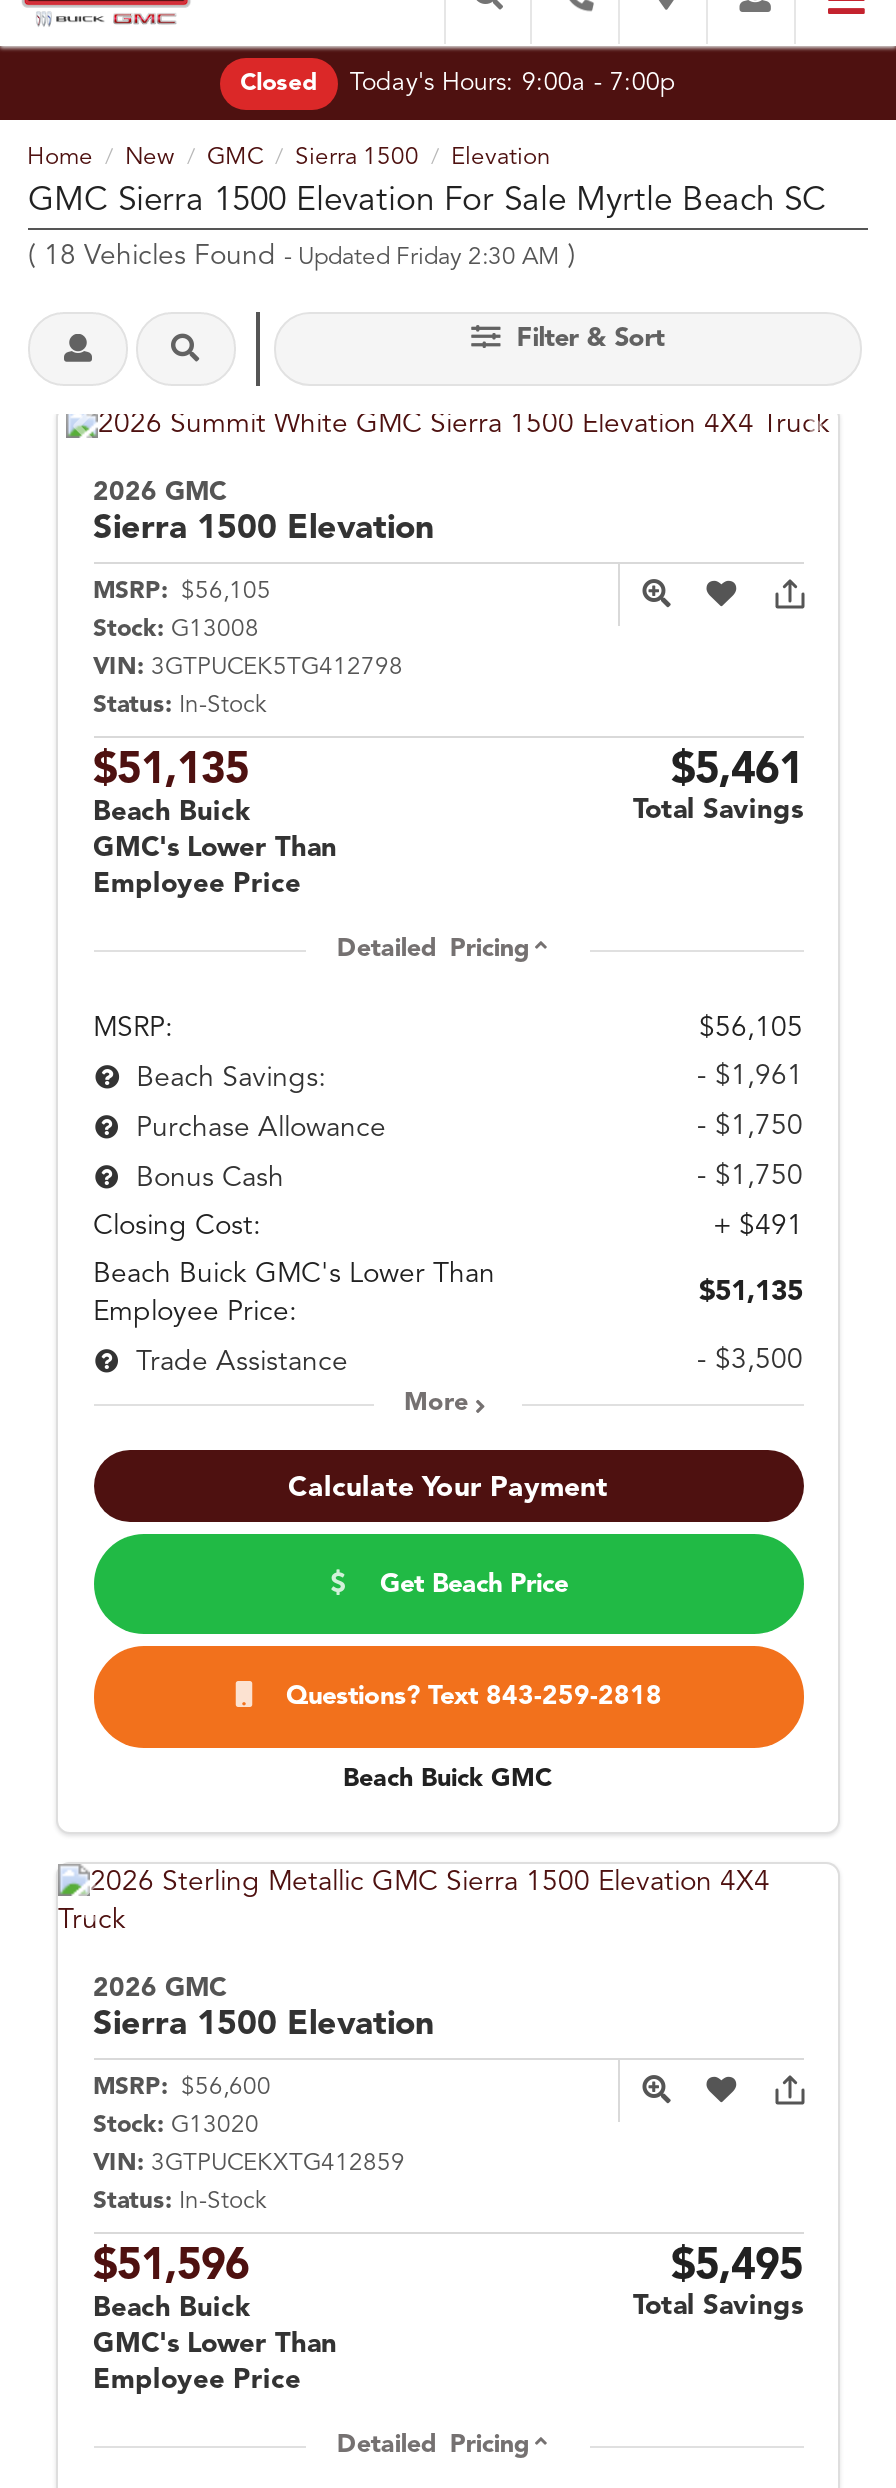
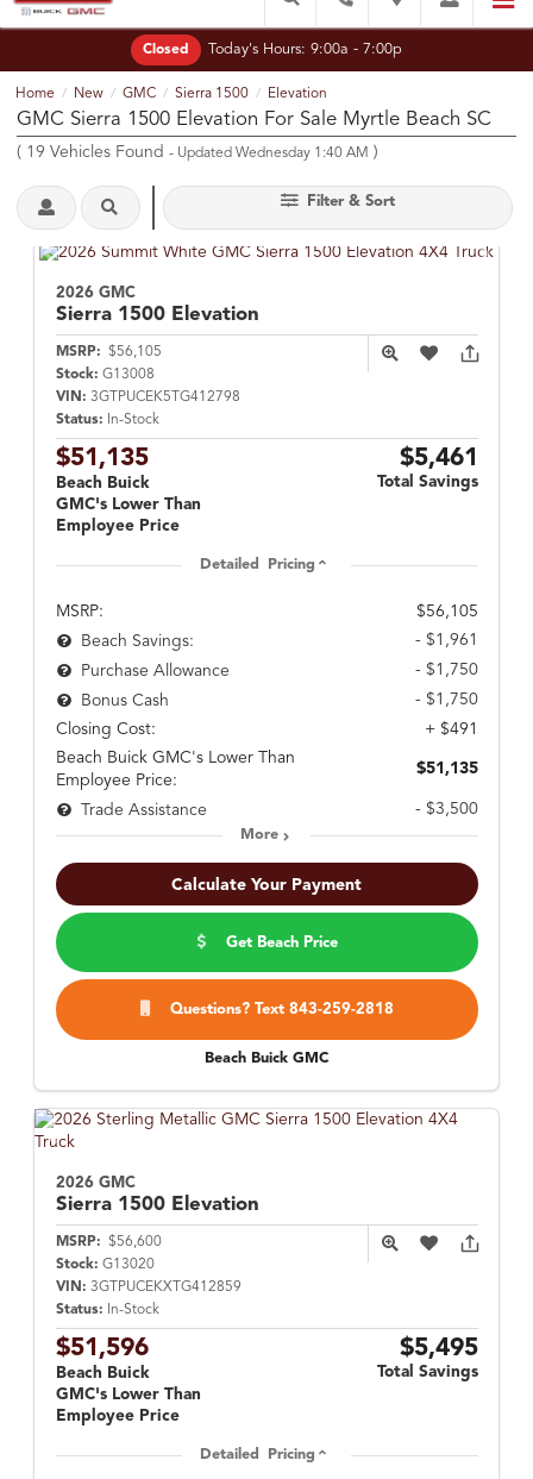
- (18 Vehicles Found - Updated Friday 2:30 AM)
+ (19 Vehicles Found - Updated Wednesday 1:40 AM)
